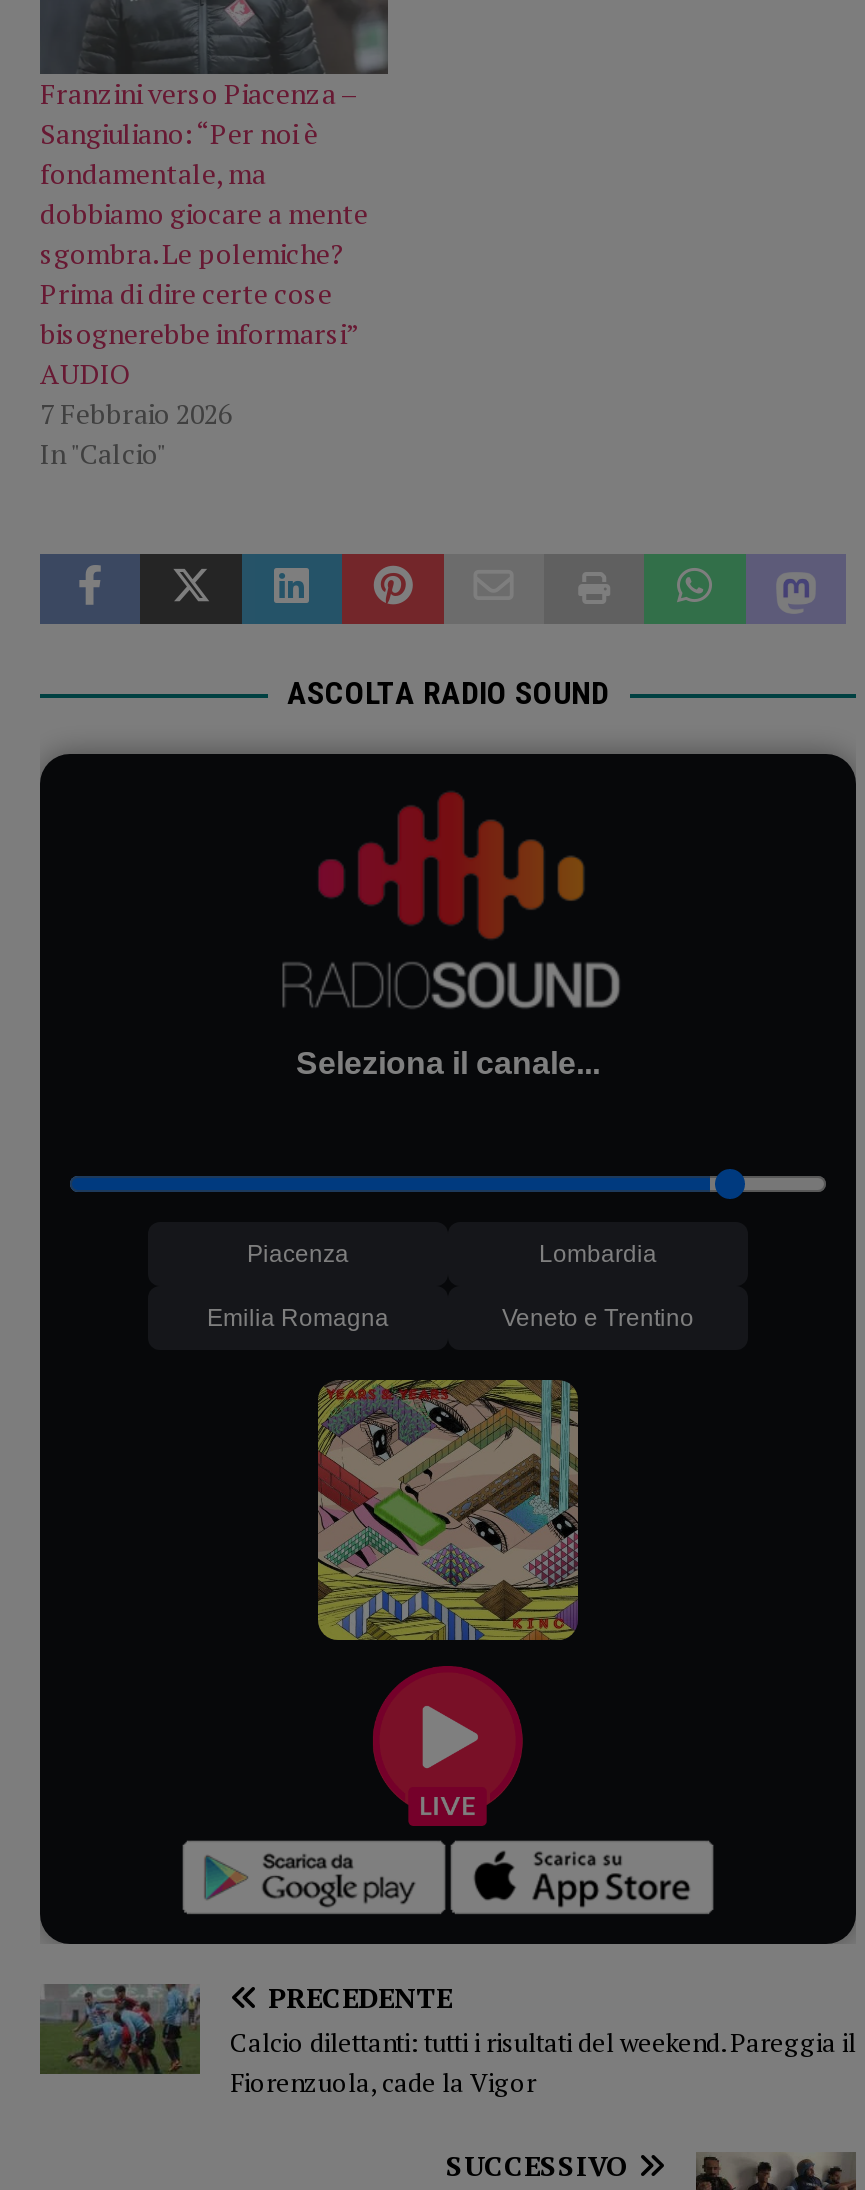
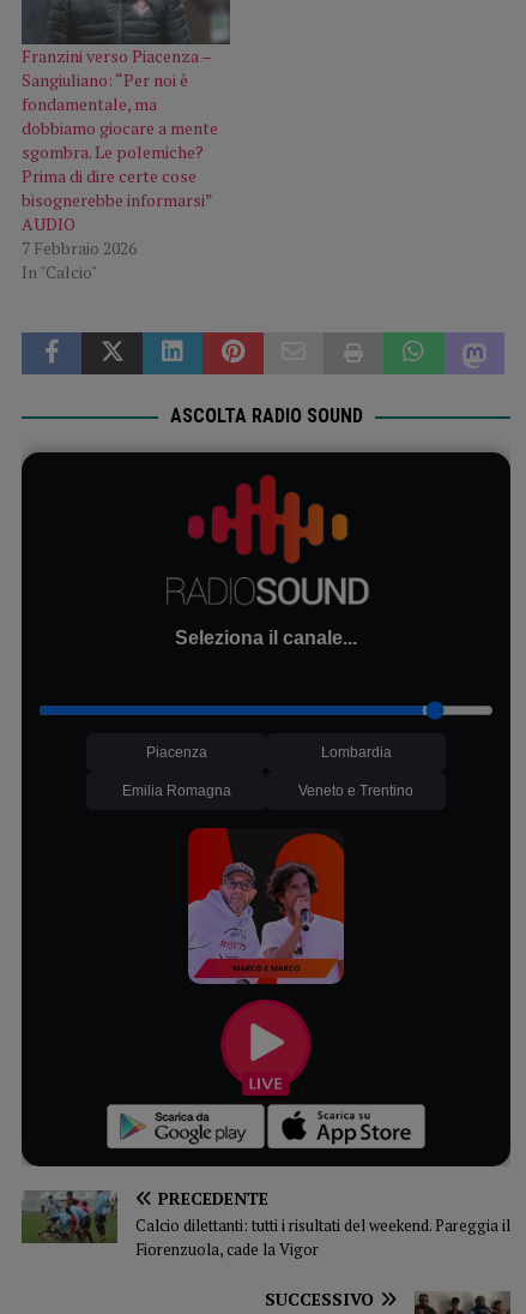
- [image]
+ [image]
